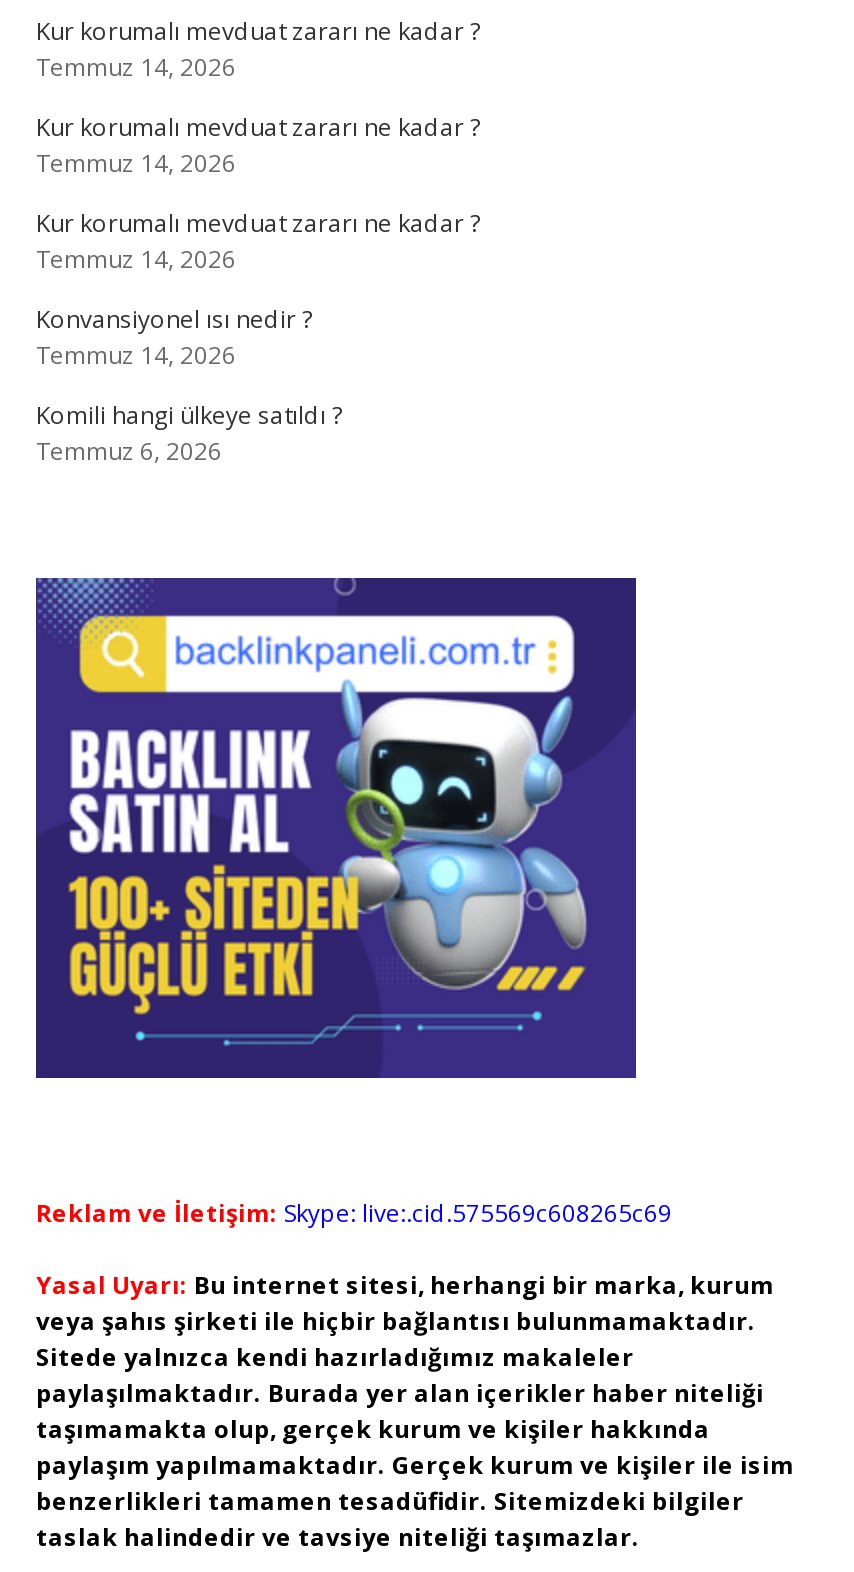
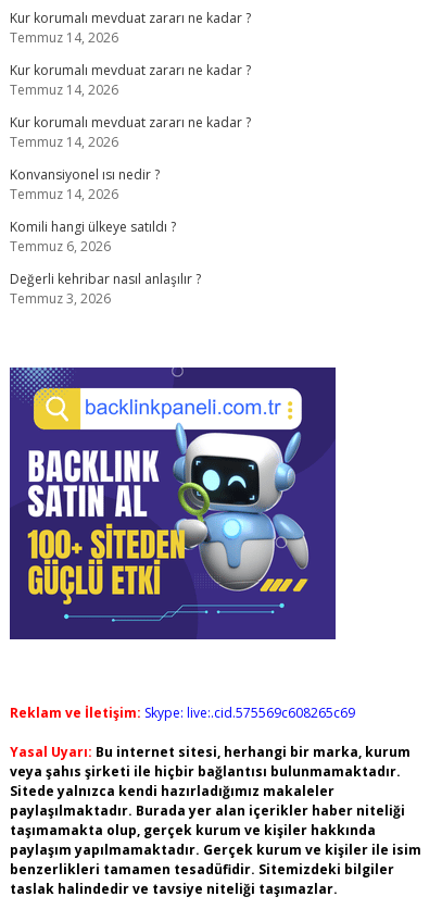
+ Değerli kehribar nasıl anlaşılır ?
+ Temmuz 3, 2026
